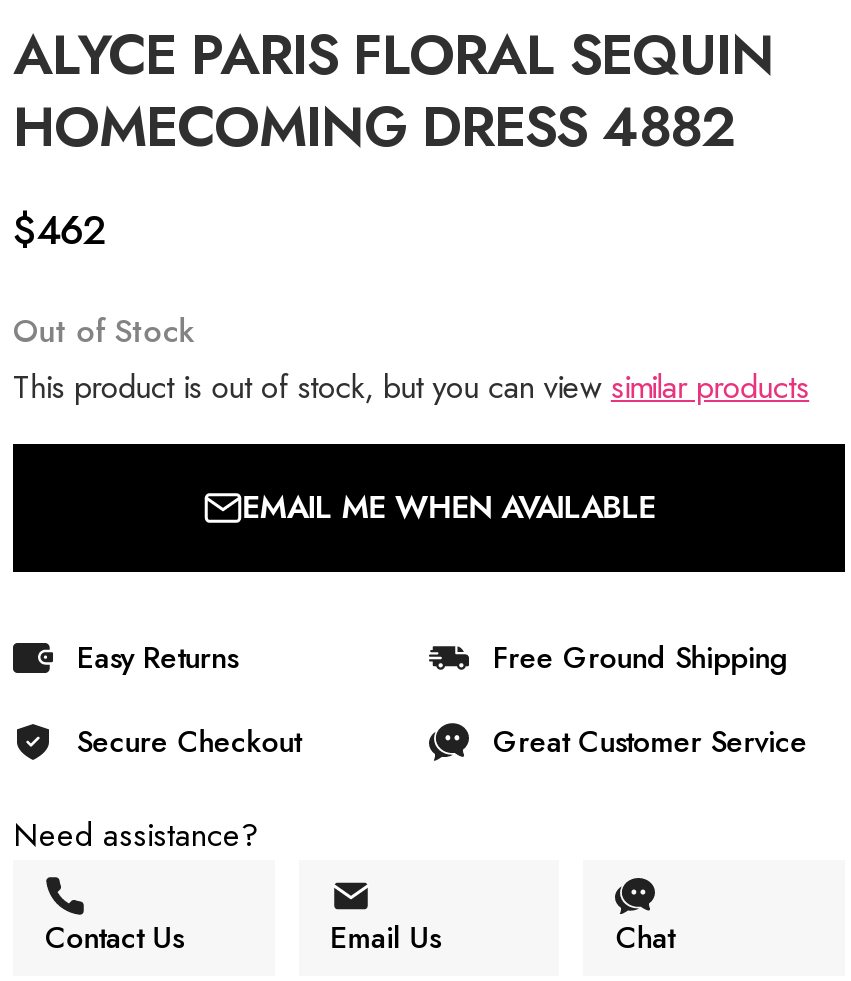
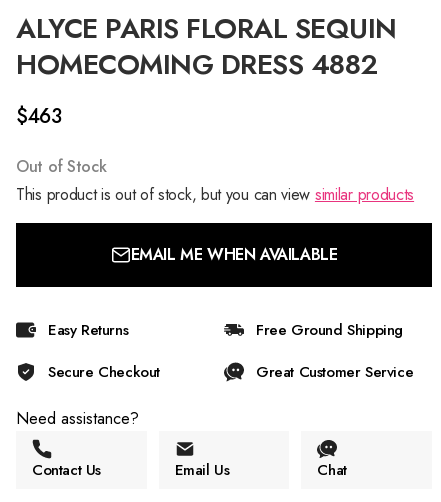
- $462
+ $463
